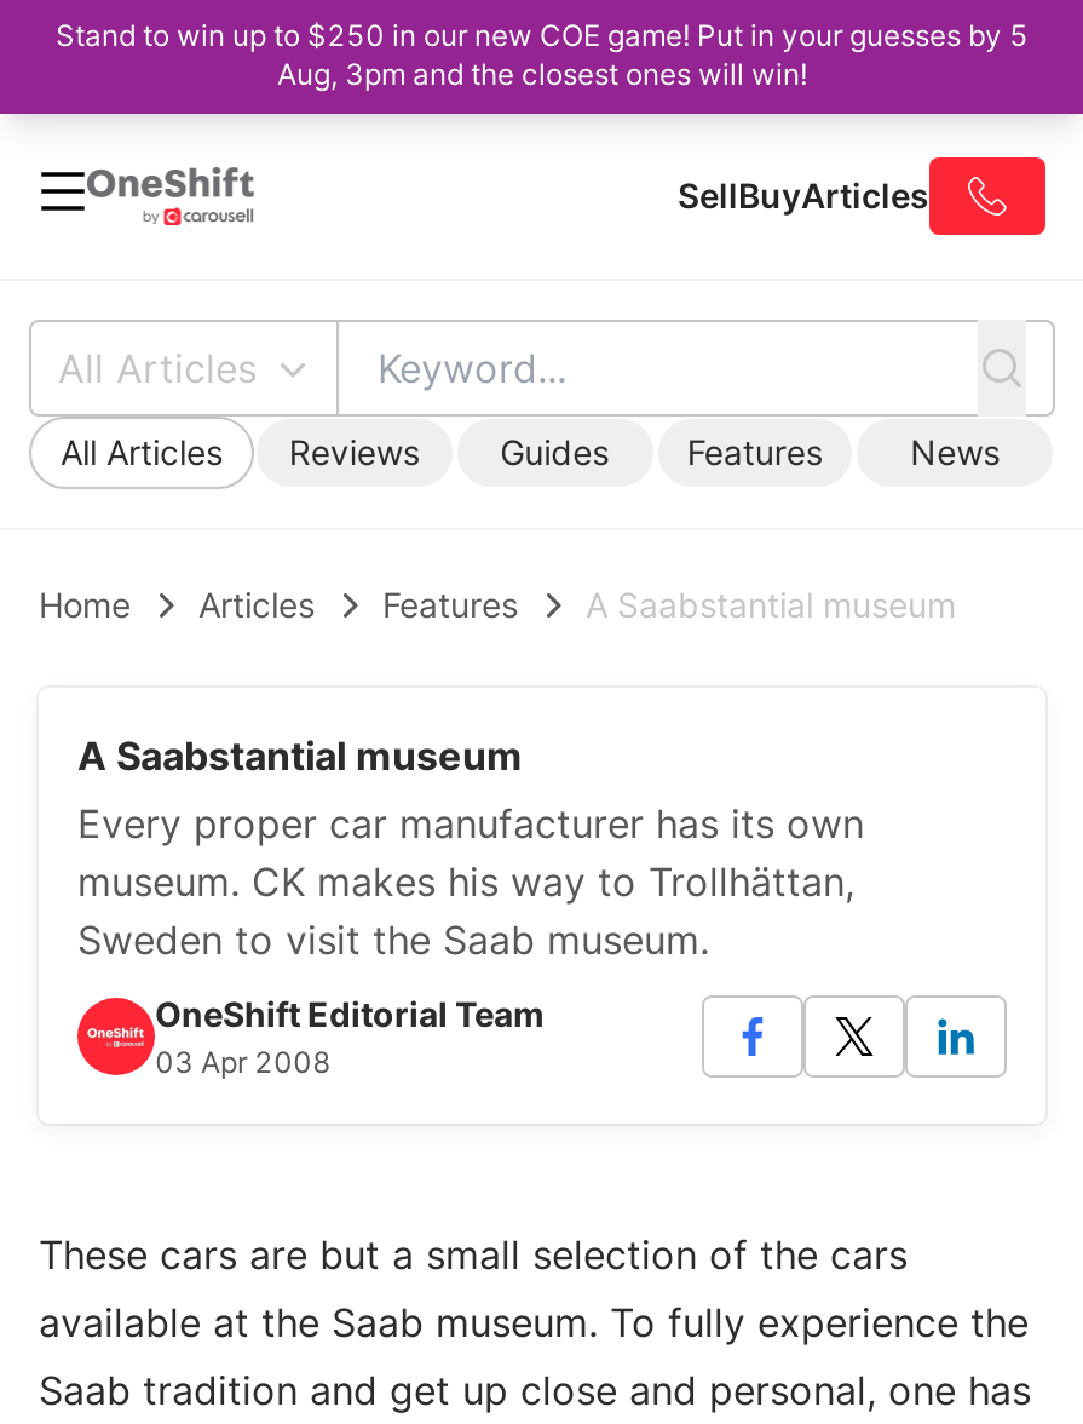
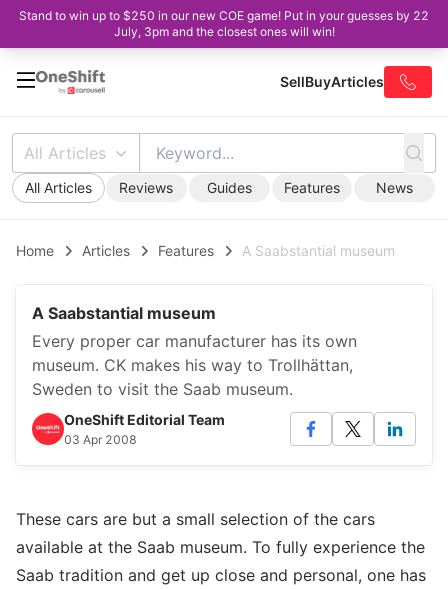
- Stand to win up to $250 in our new COE game! Put in your guesses by 5
+ Stand to win up to $250 in our new COE game! Put in your guesses by 22

- Aug, 3pm and the closest ones will win!
+ July, 3pm and the closest ones will win!
